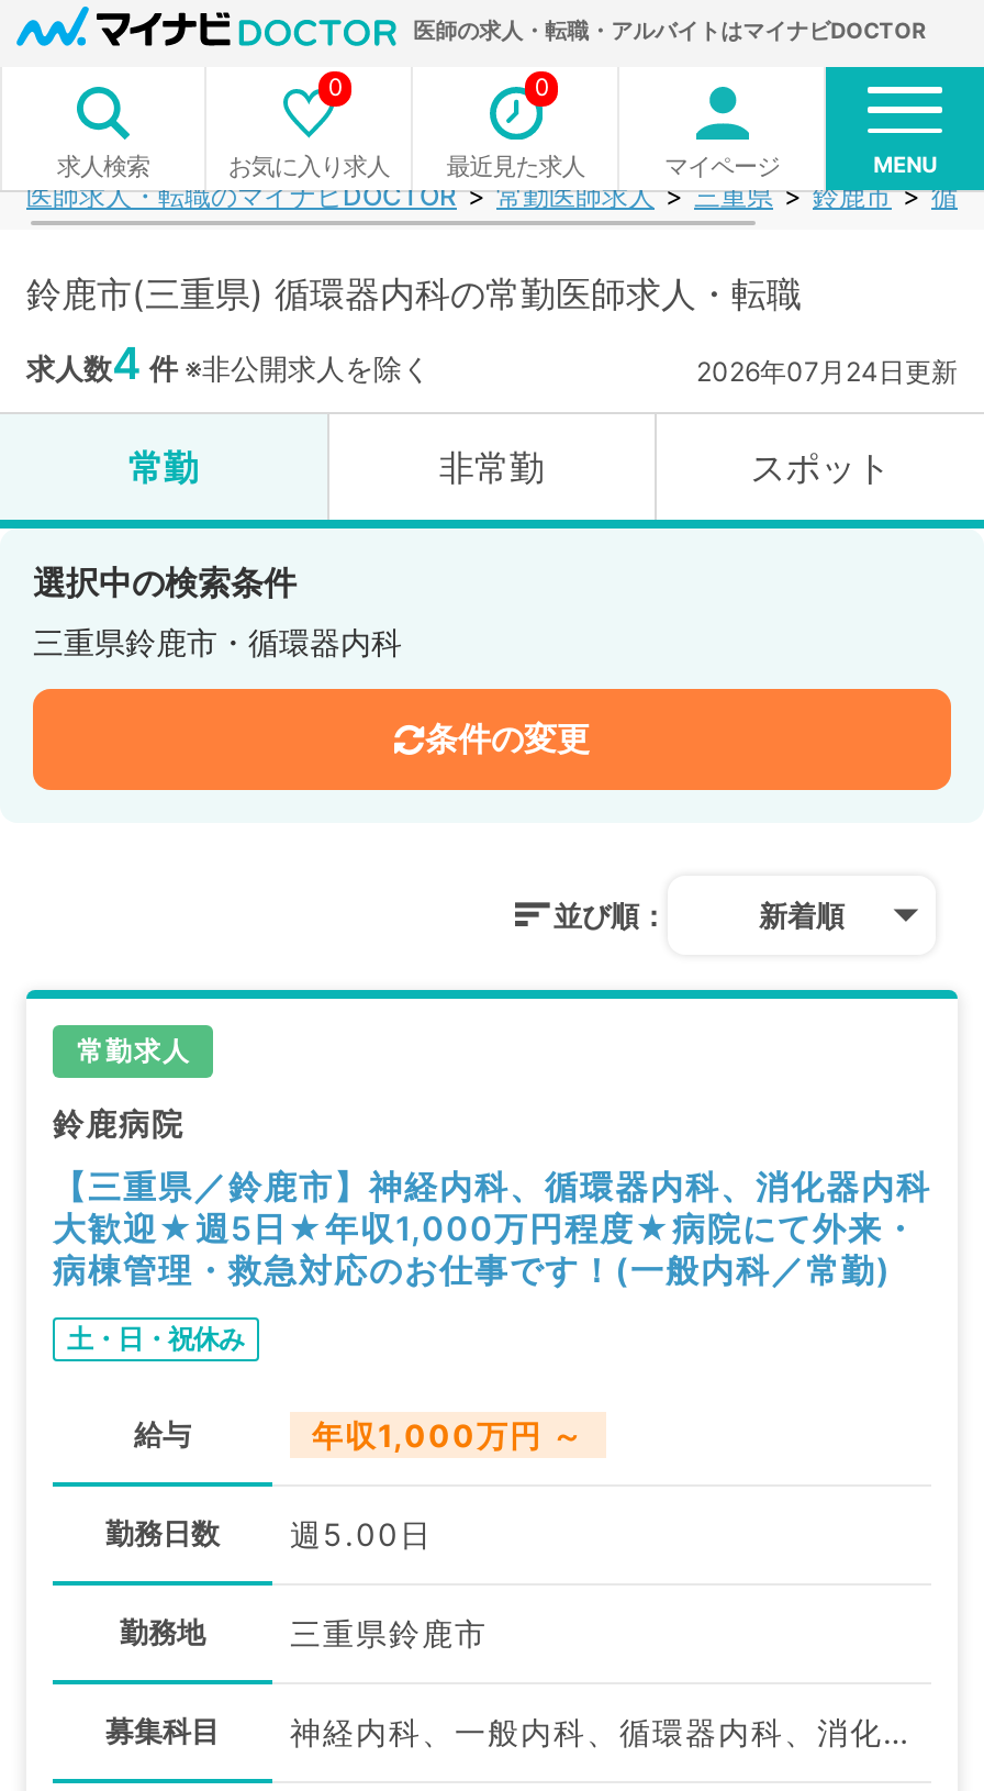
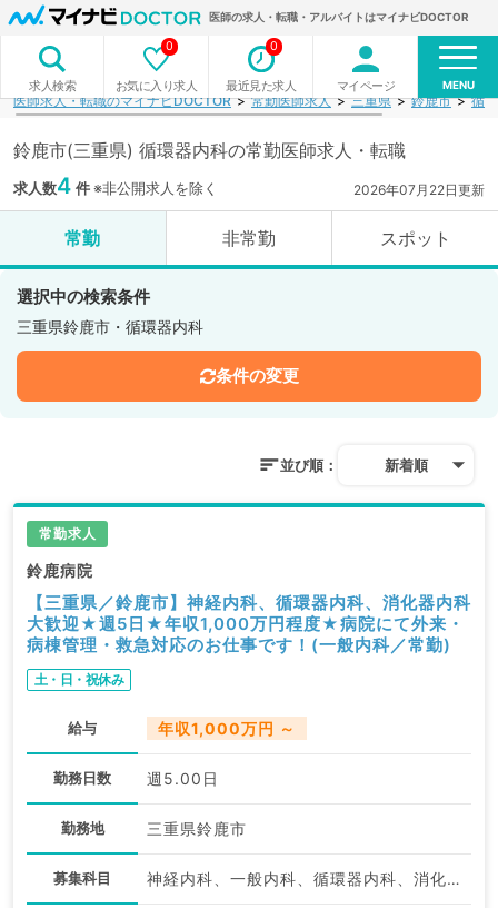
- 2026年07月24日更新
+ 2026年07月22日更新
